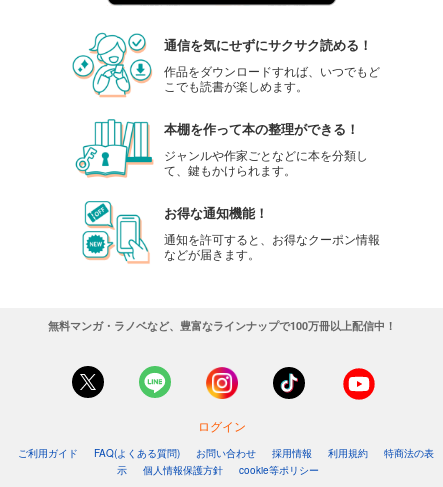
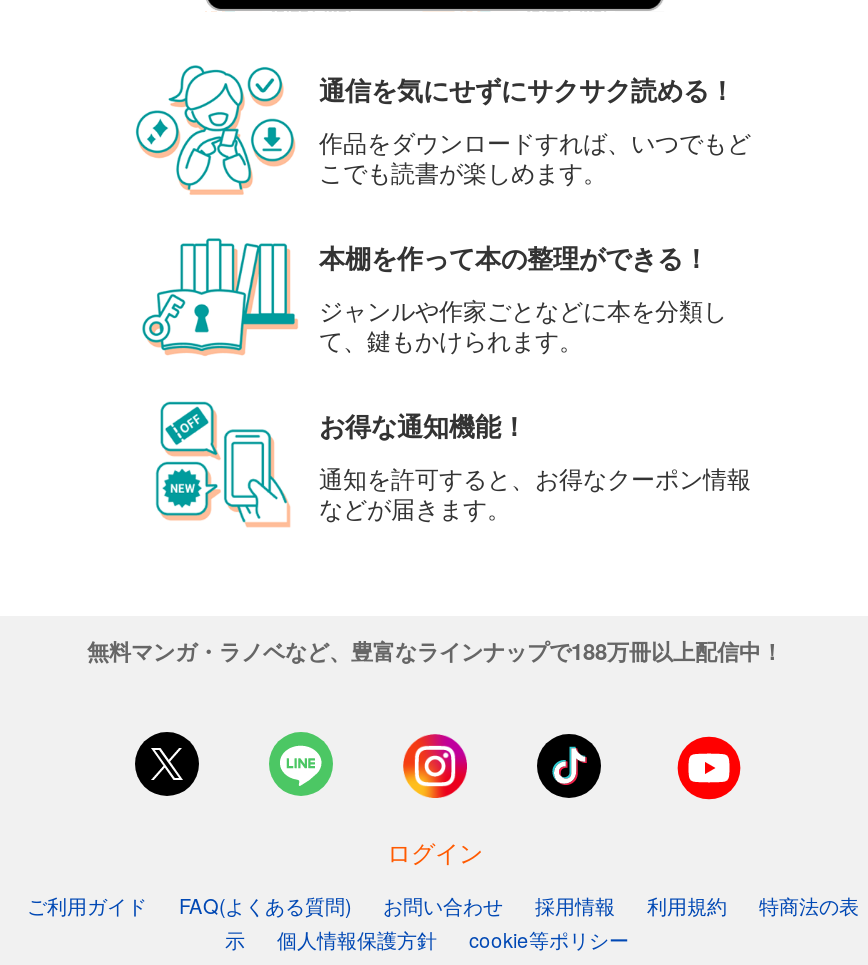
- 無料マンガ・ラノベなど、豊富なラインナップで100万冊以上配信中！
+ 無料マンガ・ラノベなど、豊富なラインナップで188万冊以上配信中！
